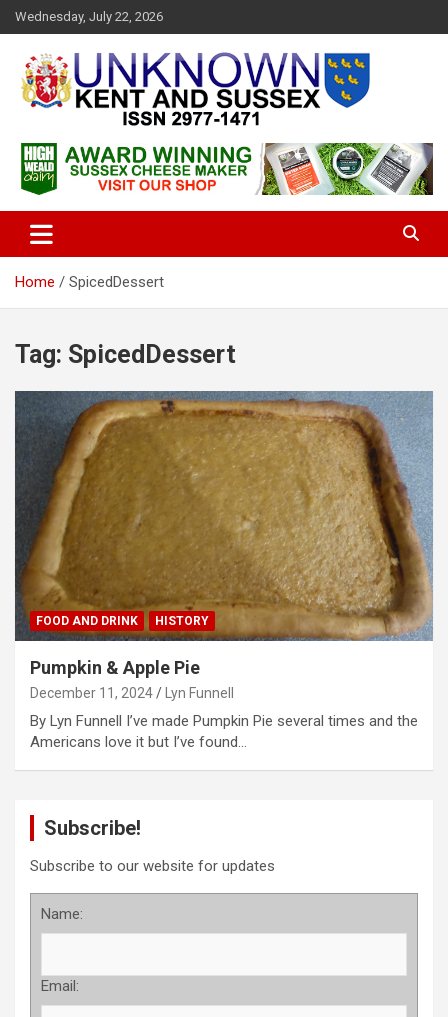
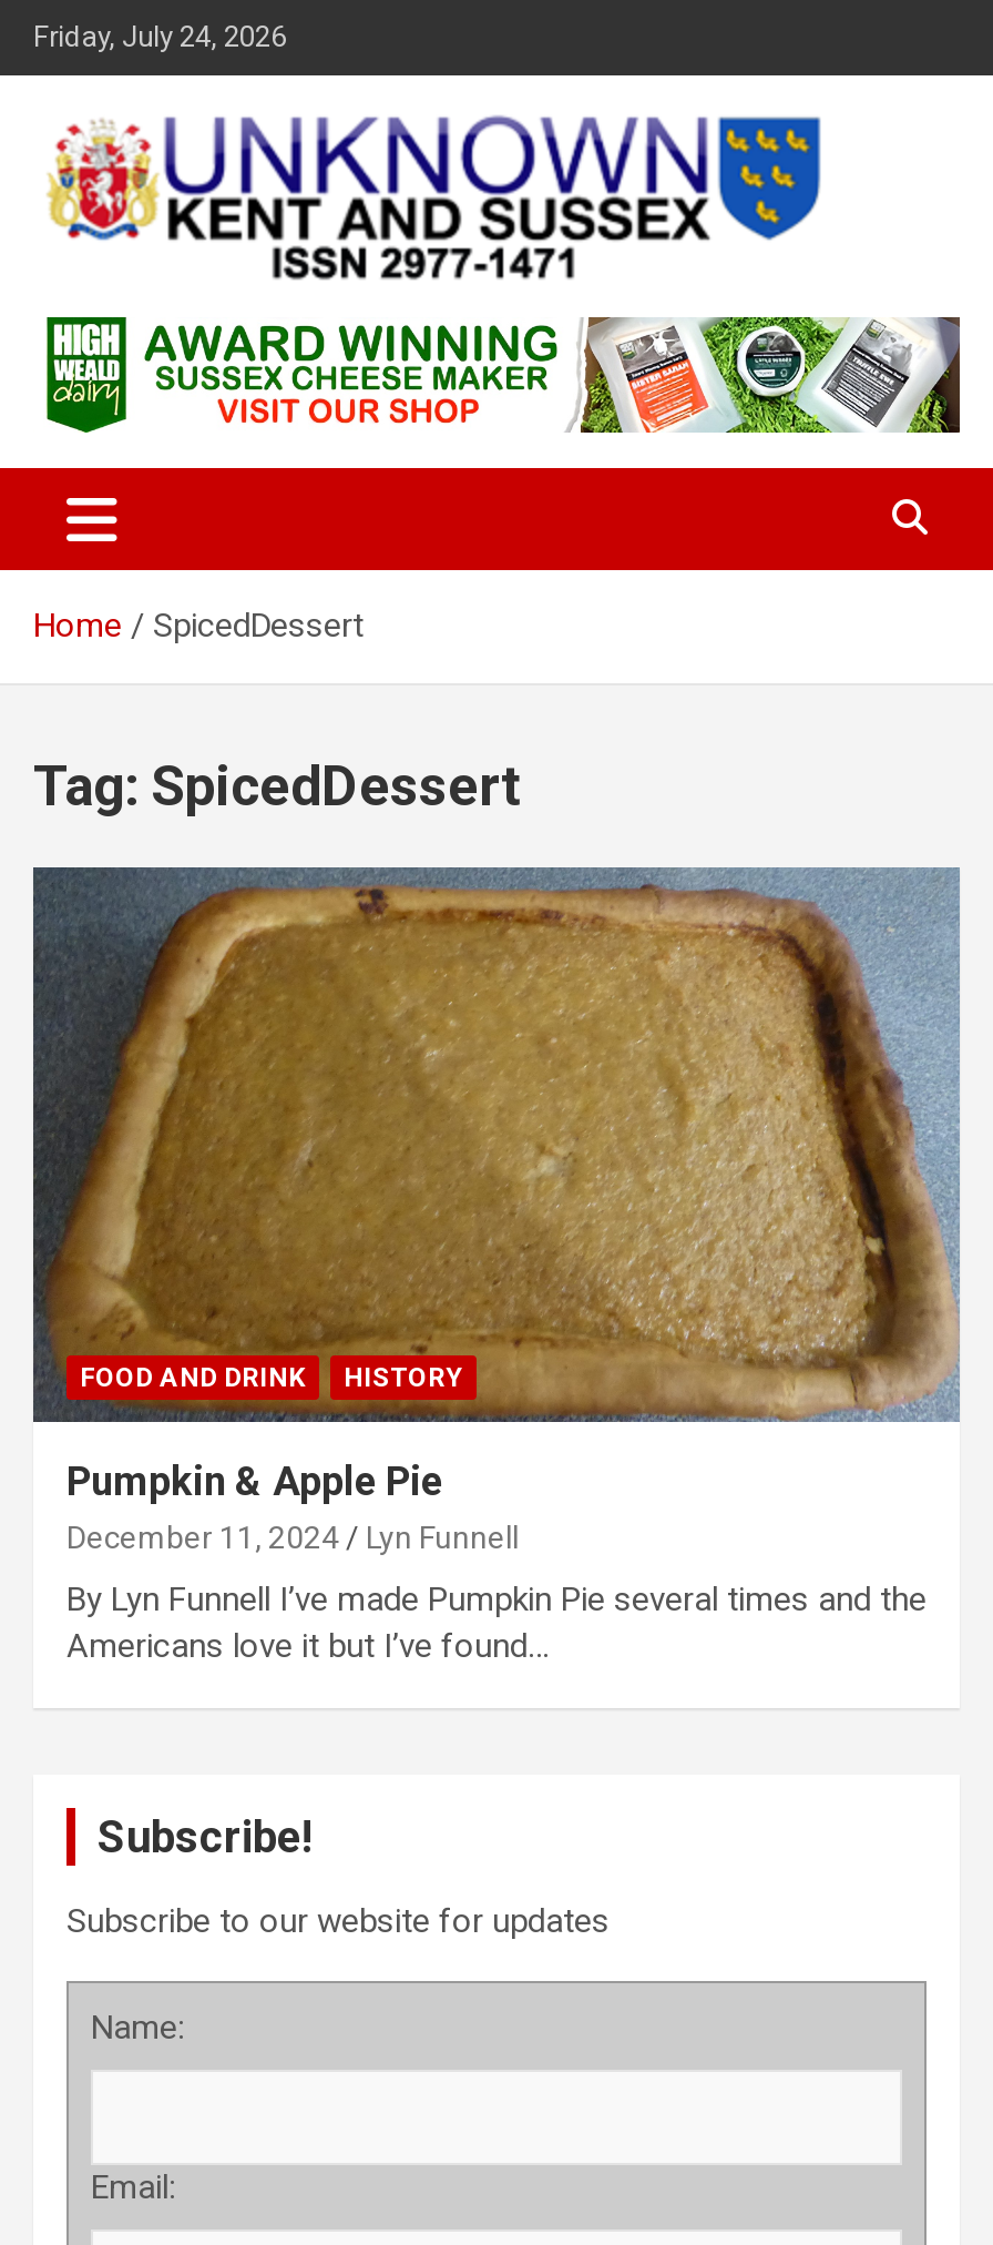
- Wednesday, July 22, 2026
+ Friday, July 24, 2026
